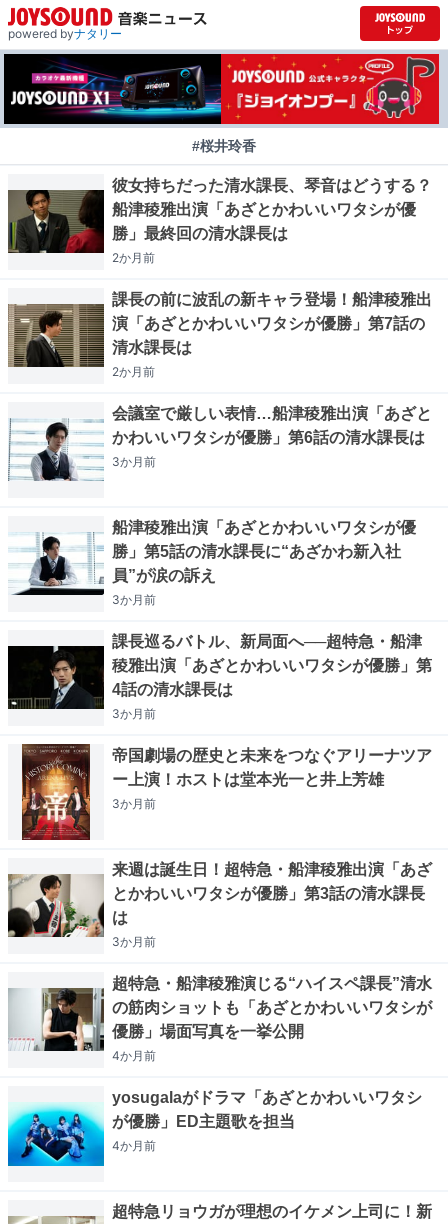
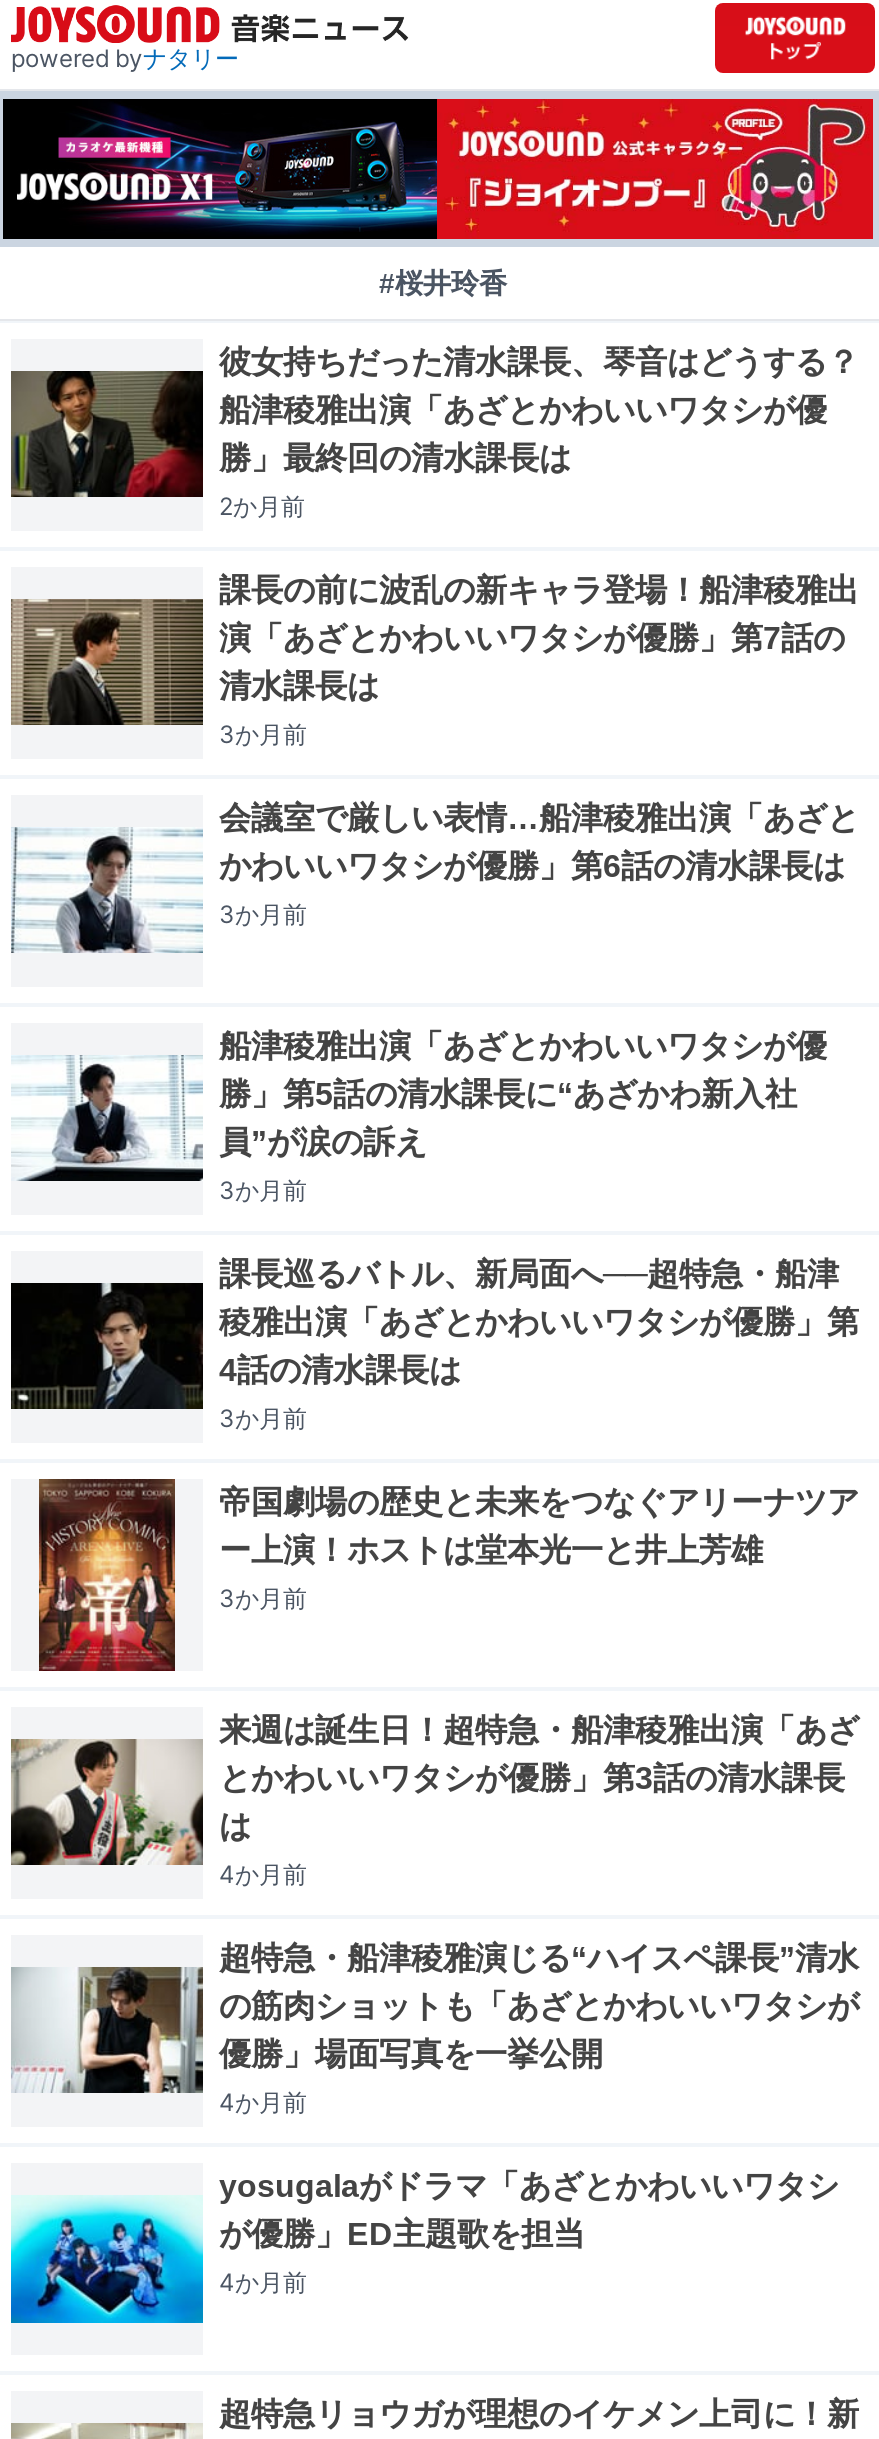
- 2か月前
+ 3か月前

- 3か月前
+ 4か月前
